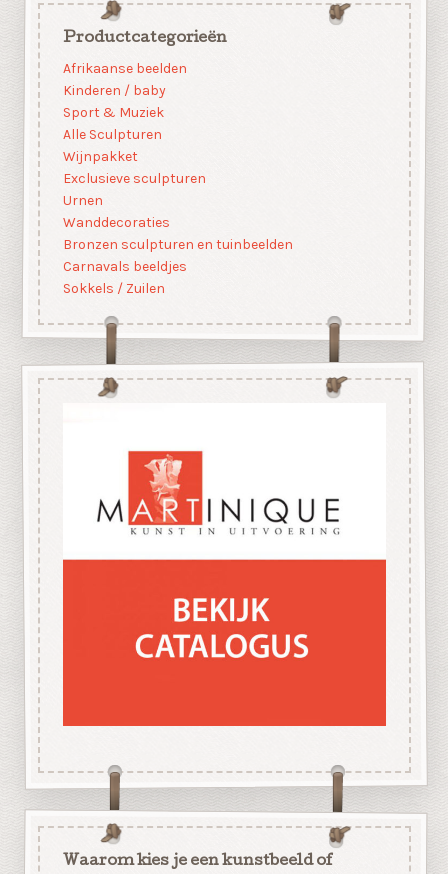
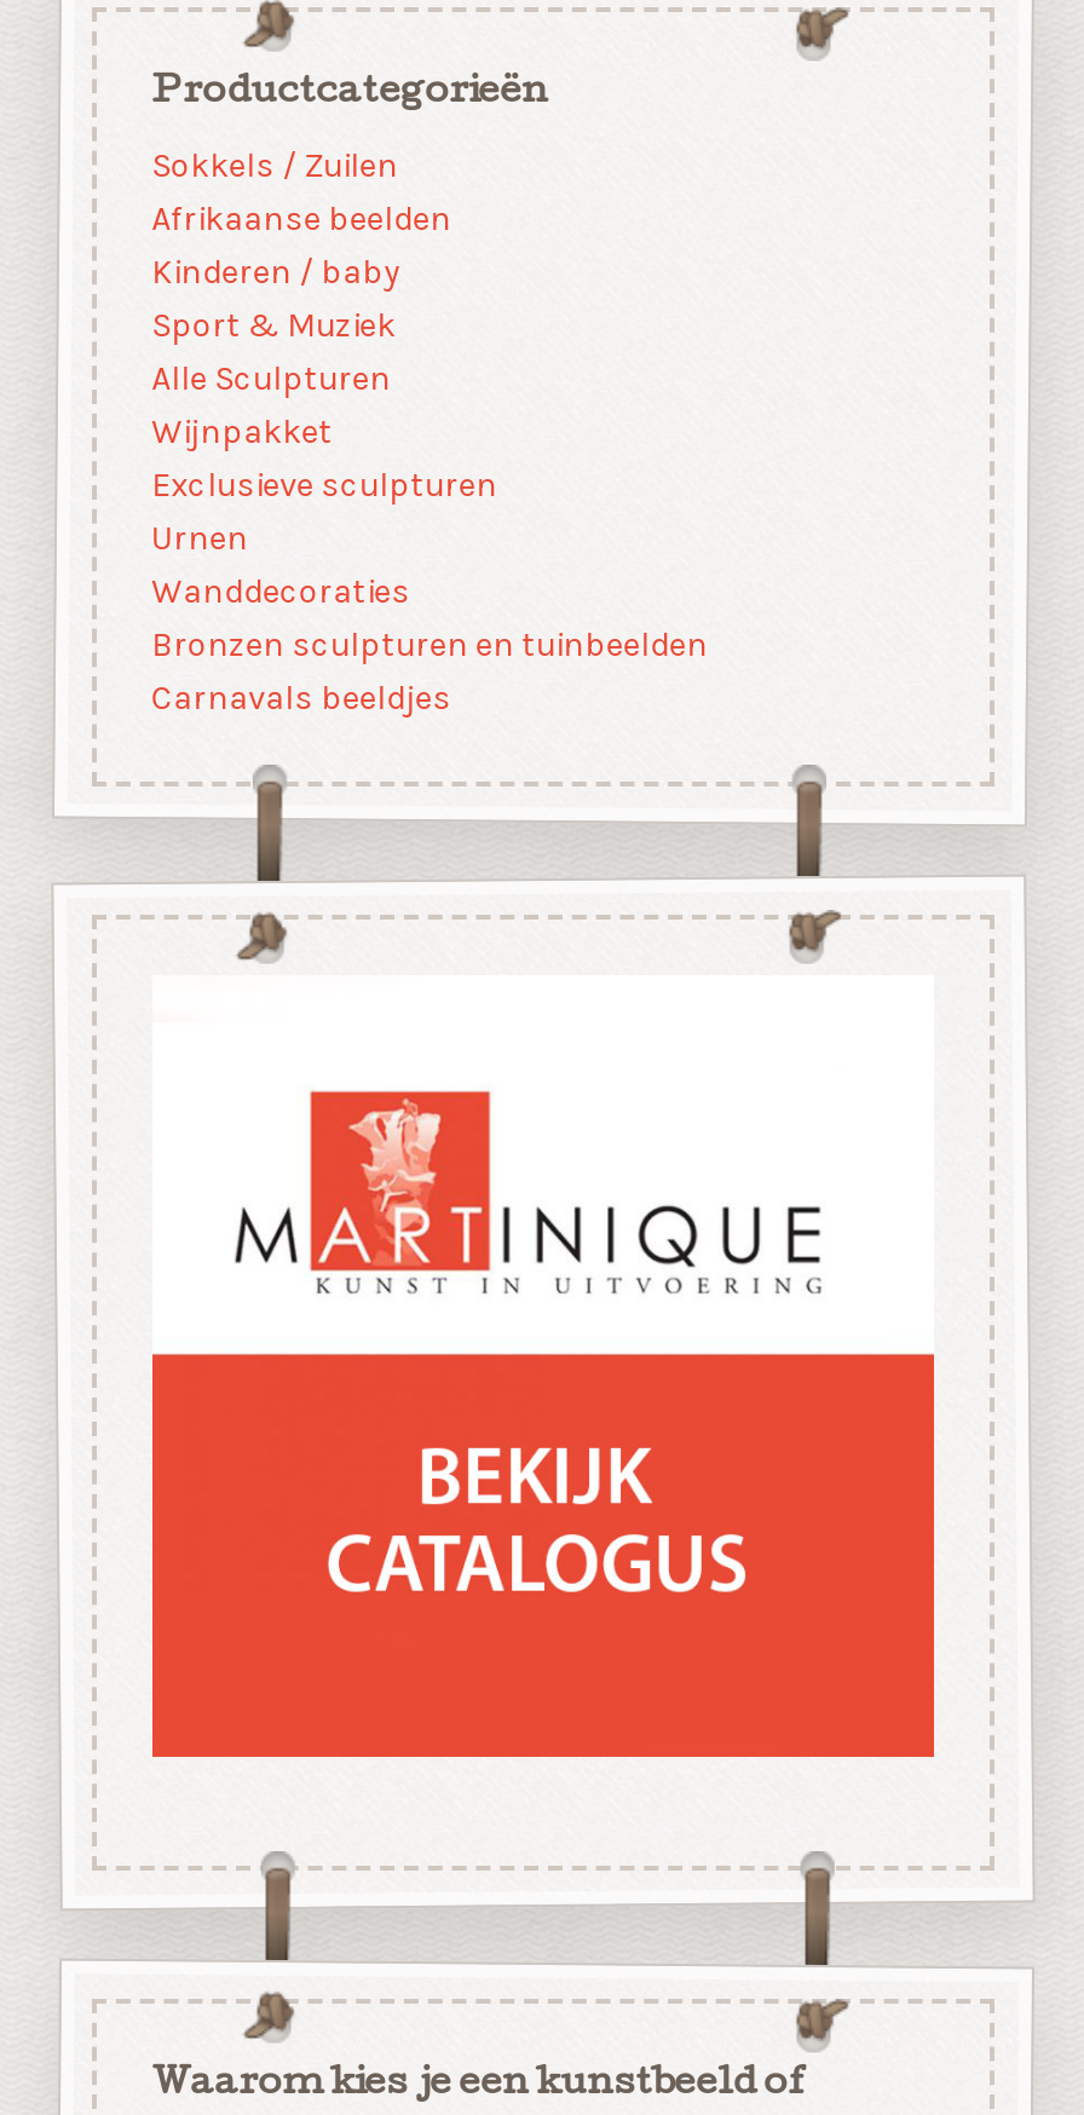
moved down: Afrikaanse beelden | Kinderen / baby | Sport & Muziek | ... | Bronzen sculpturen en tuinbeelden | Carnavals beeldjes

moved up: Sokkels / Zuilen
